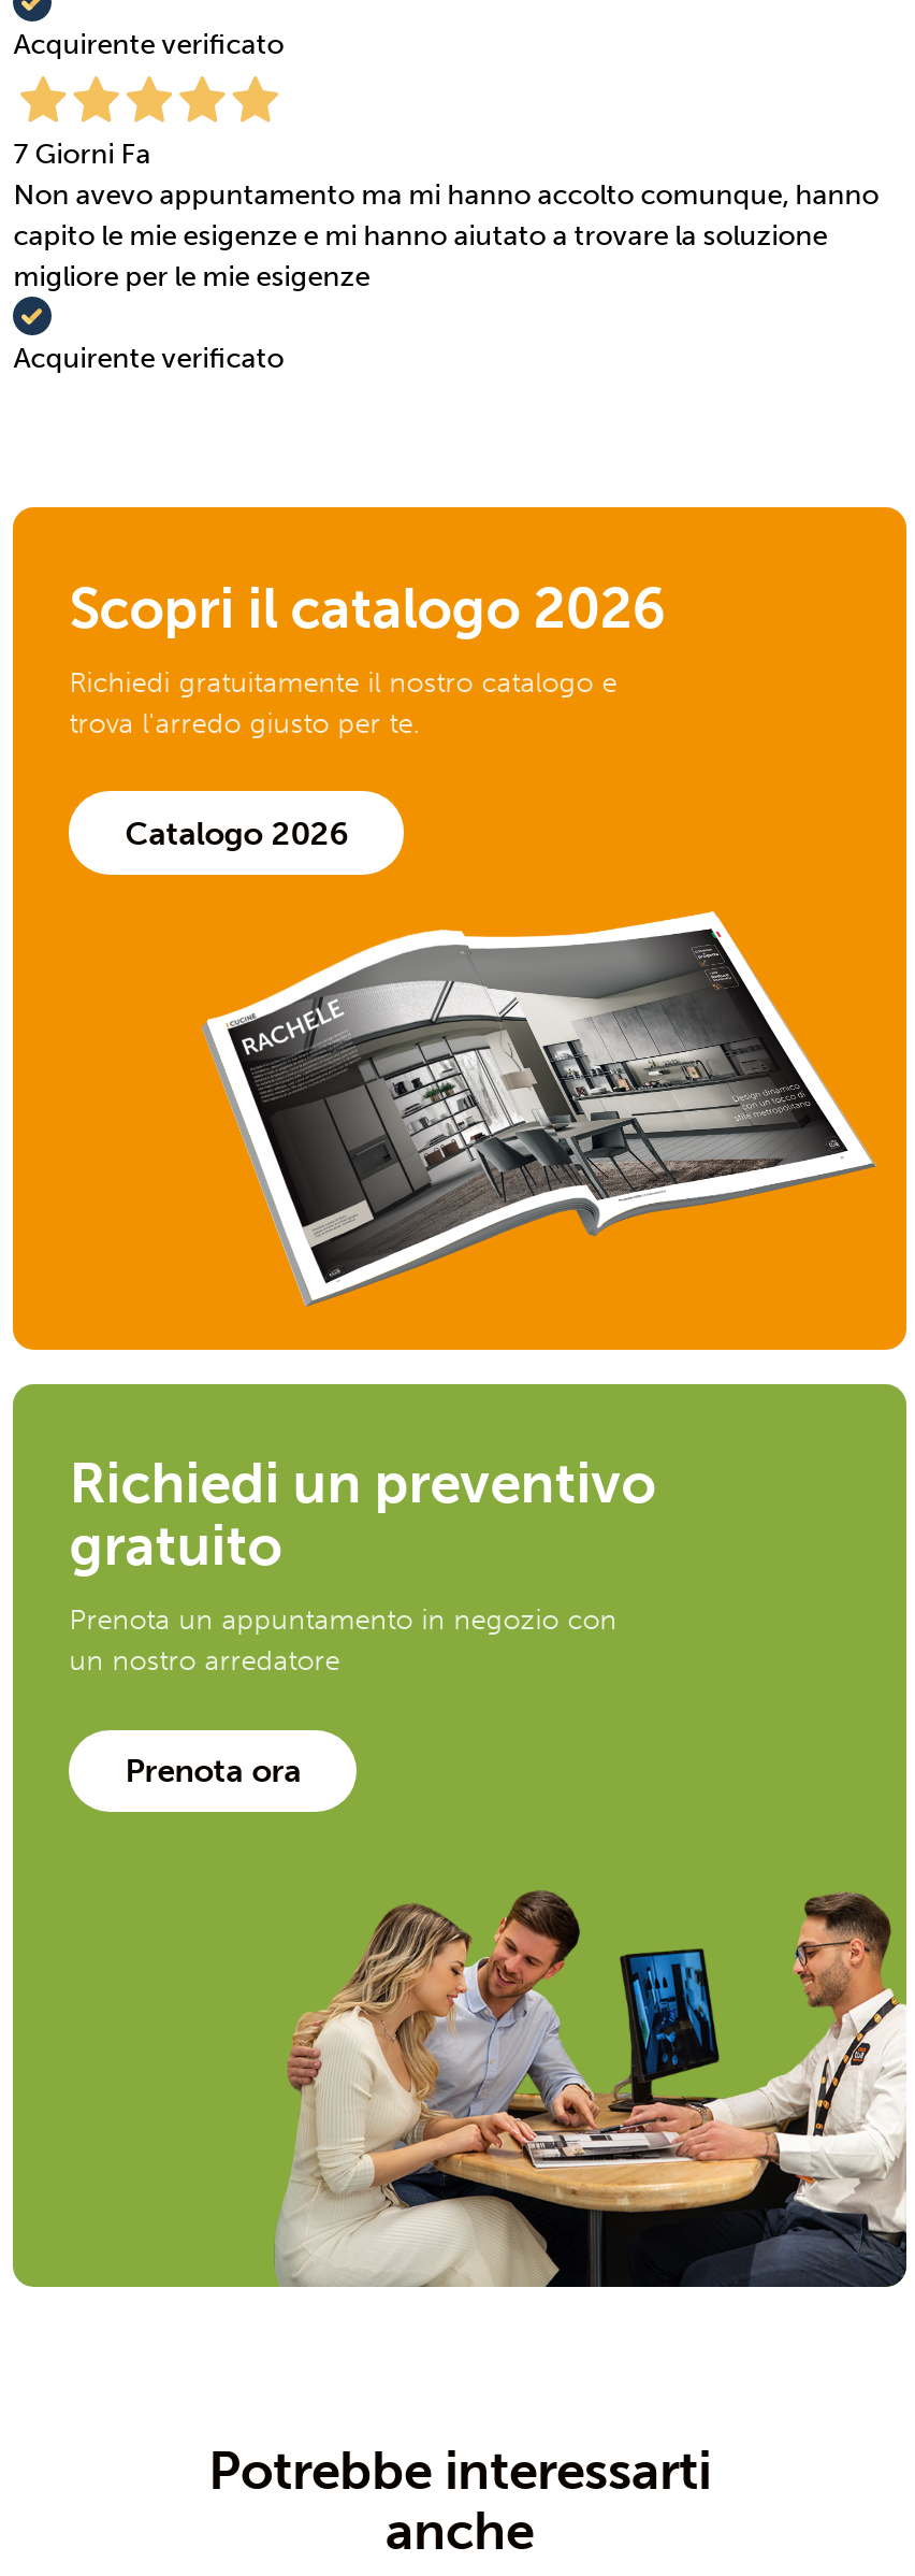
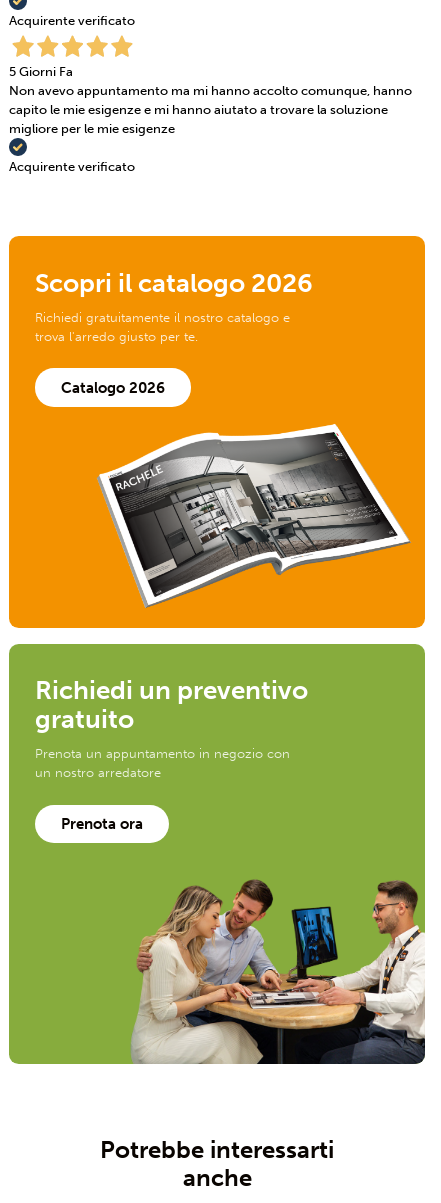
- 7 Giorni Fa
+ 5 Giorni Fa
